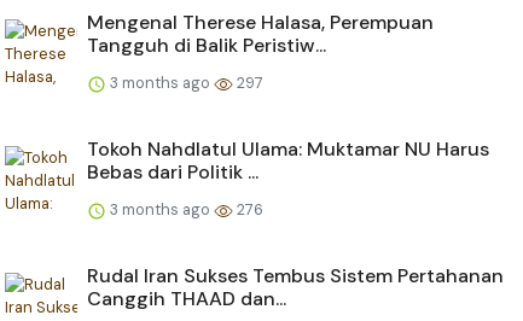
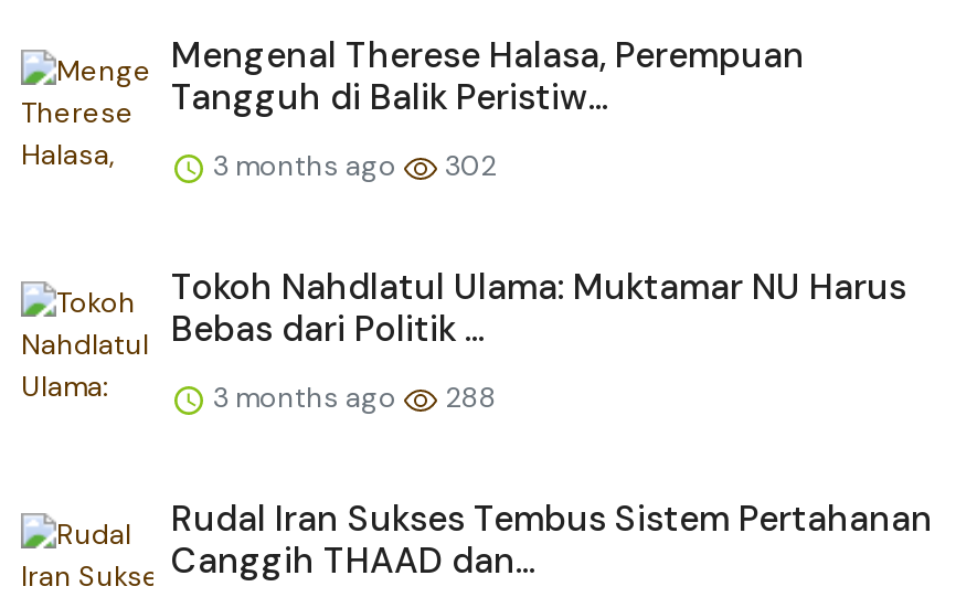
- 3 months ago 297
+ 3 months ago 302

- 3 months ago 276
+ 3 months ago 288
